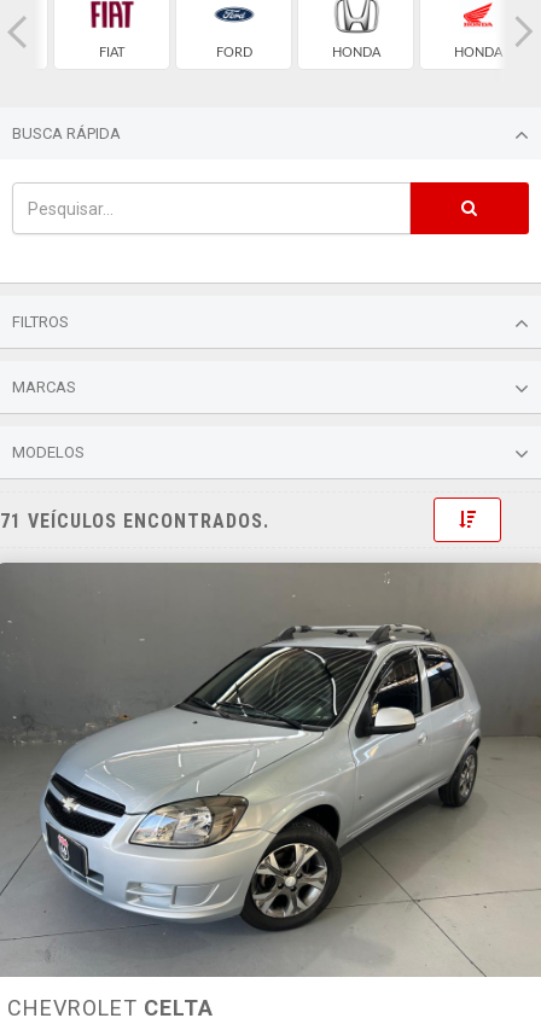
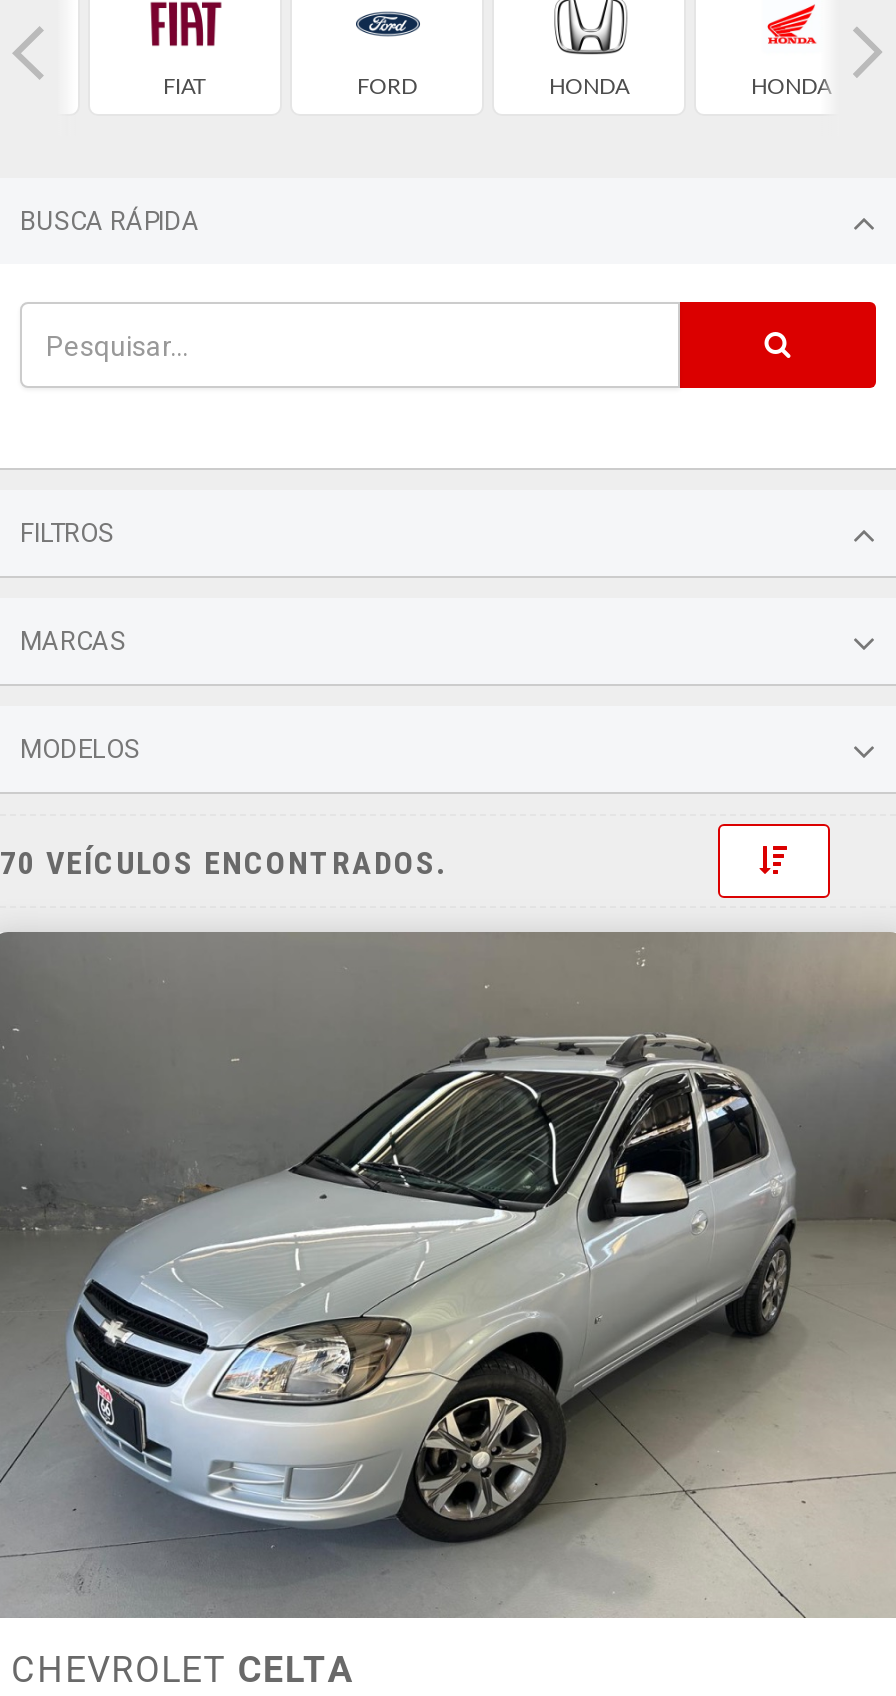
- 71 VEÍCULOS ENCONTRADOS.
+ 70 VEÍCULOS ENCONTRADOS.
